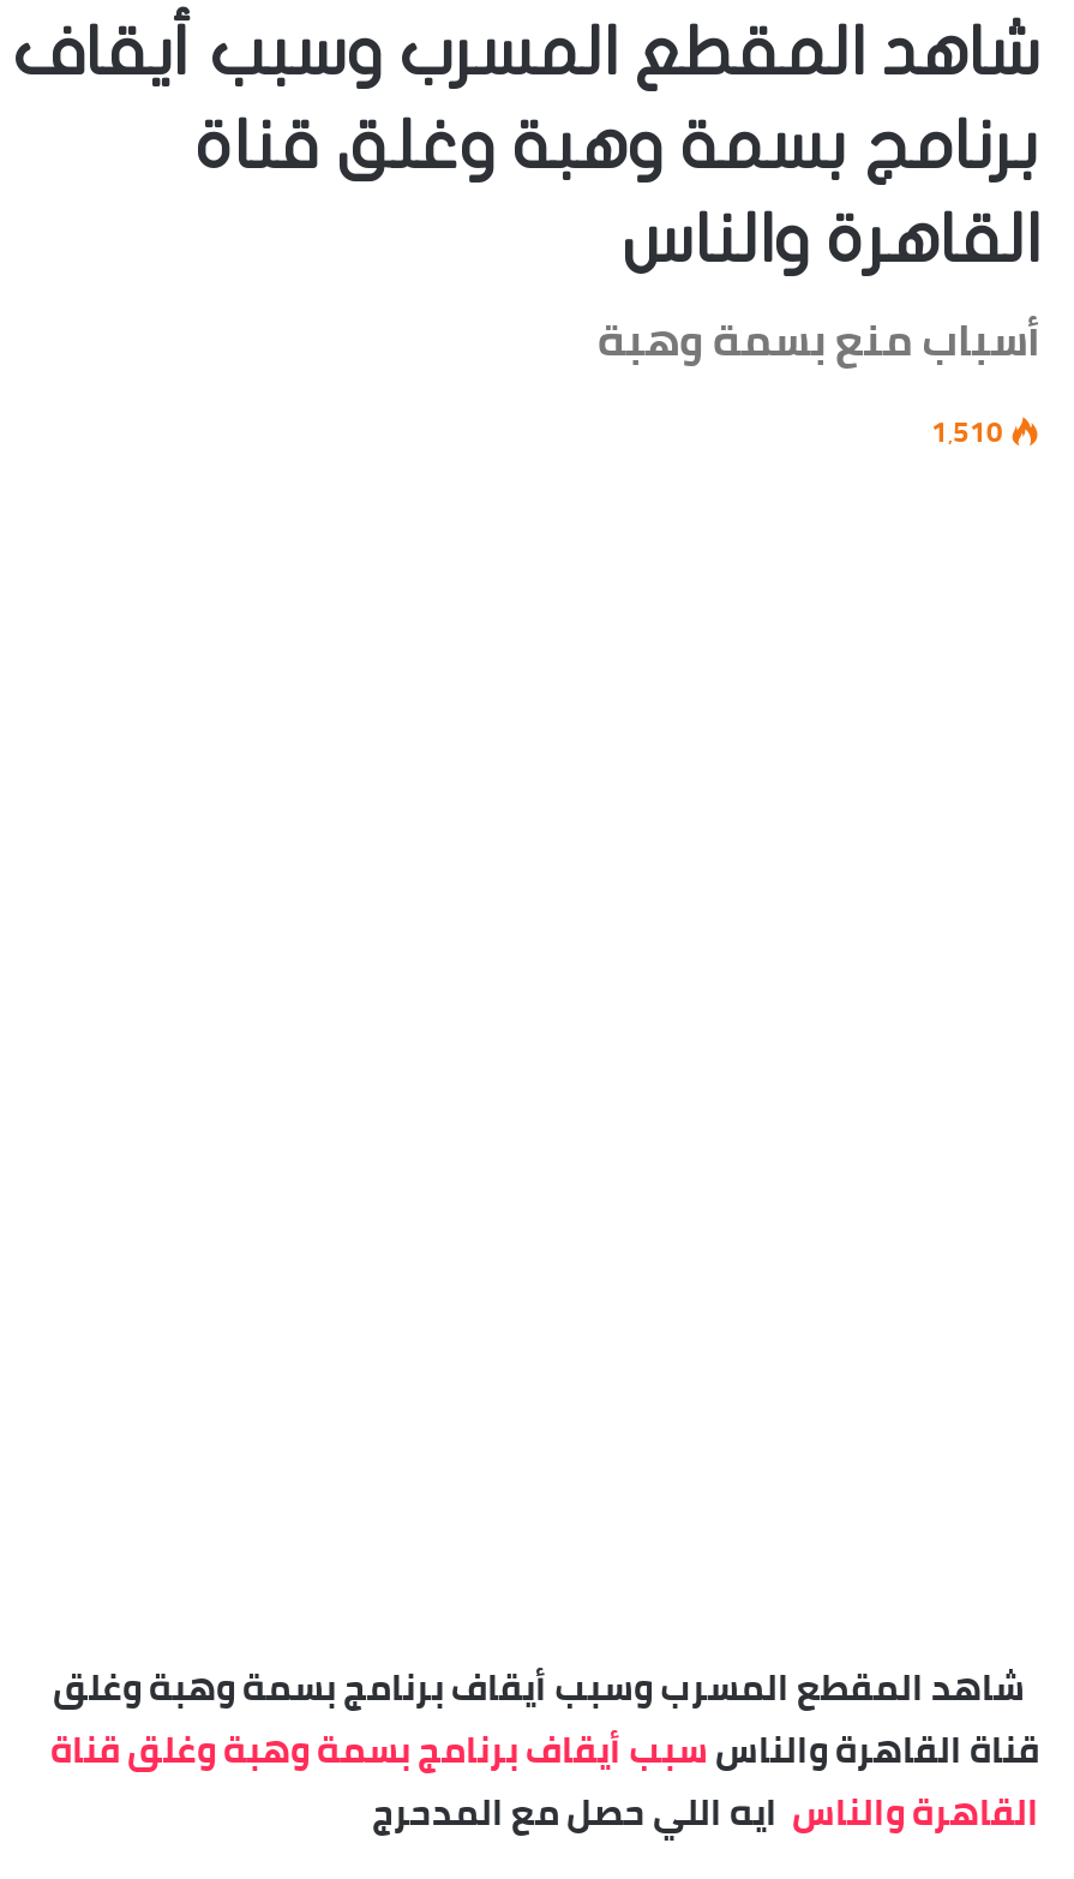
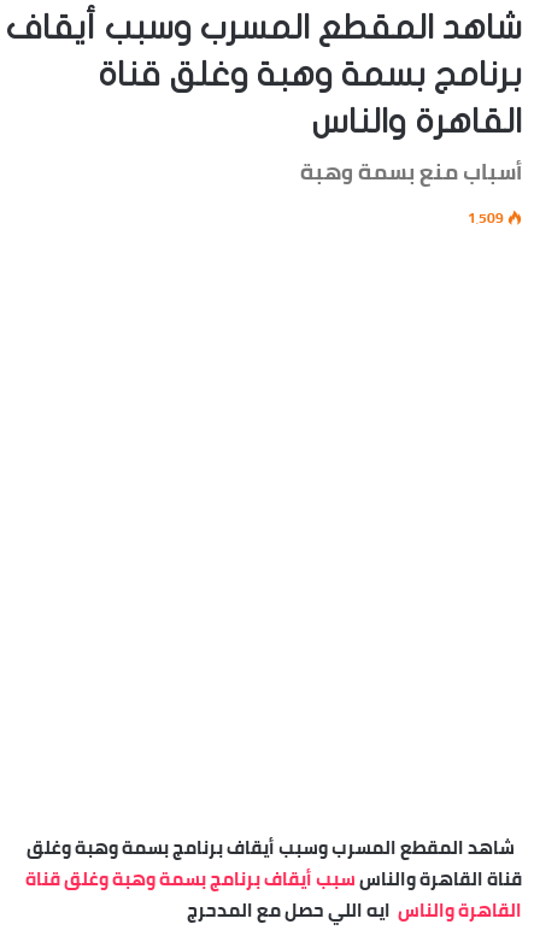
- 1٬510
+ 1٬509
